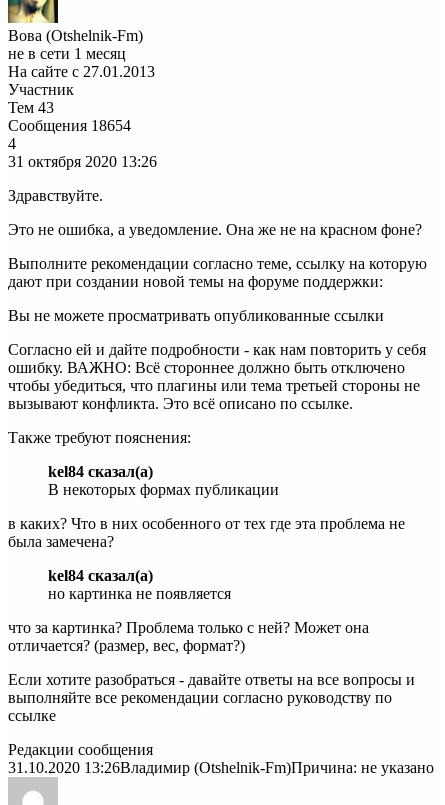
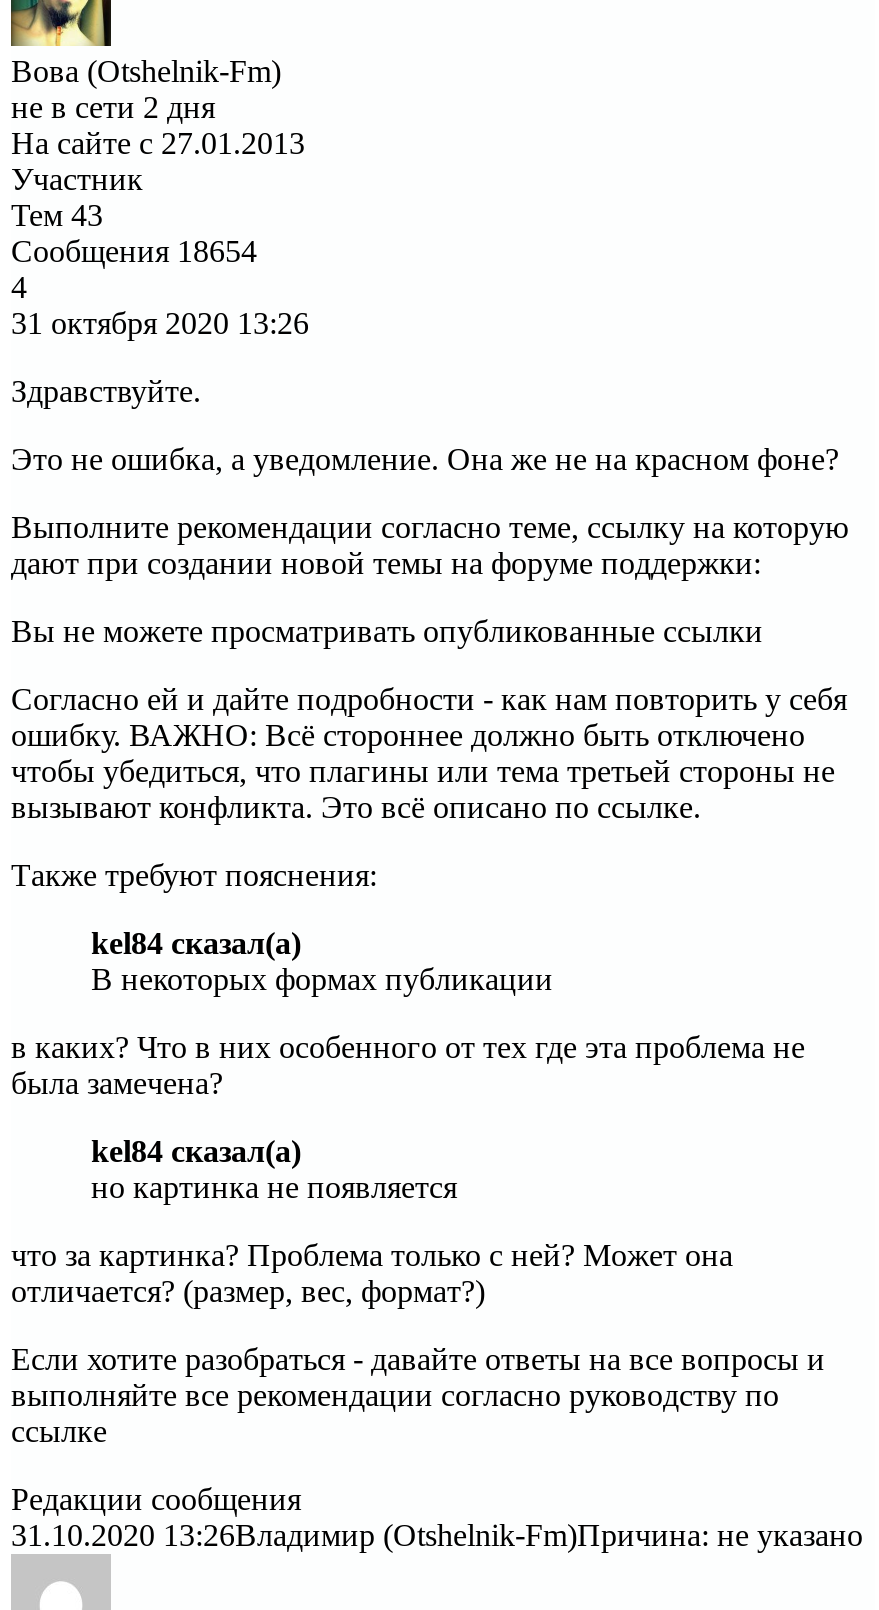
- не в сети 1 месяц
+ не в сети 2 дня
